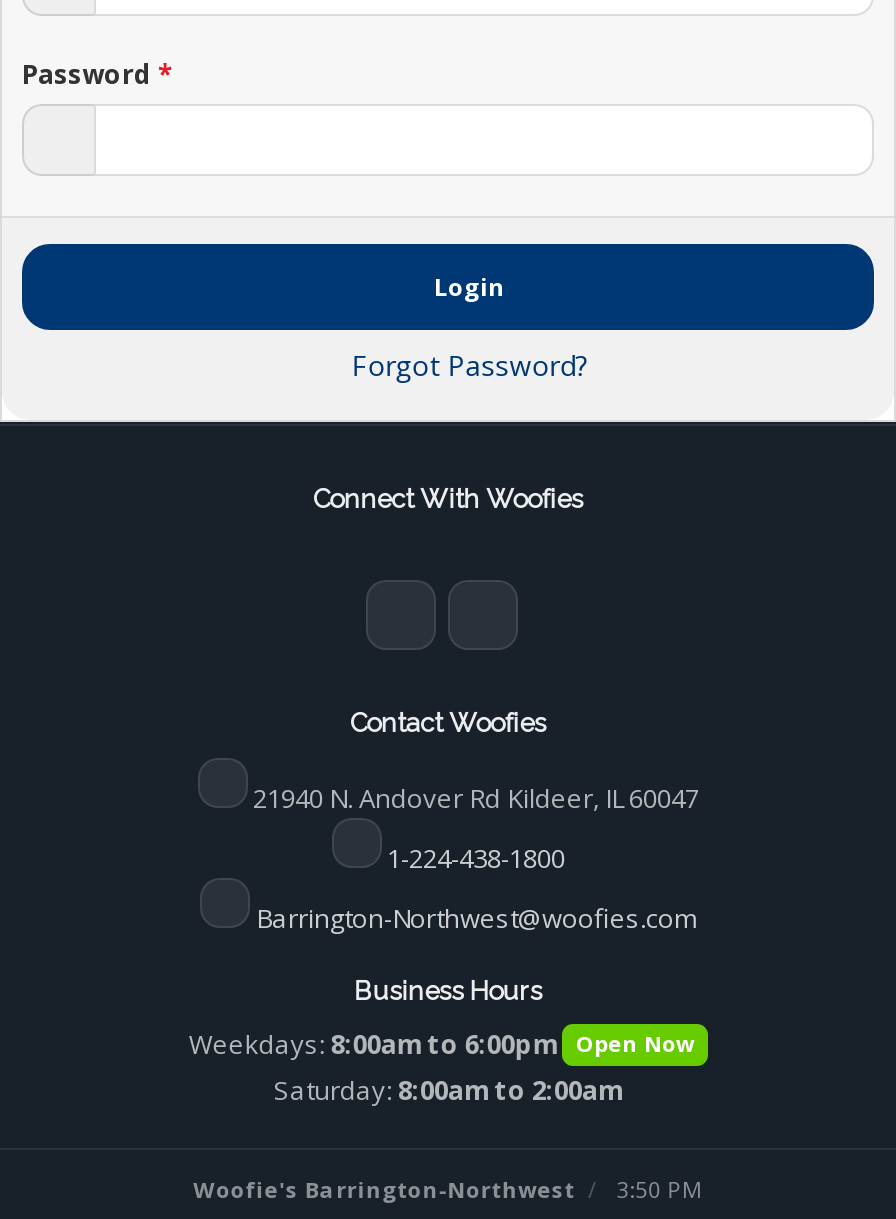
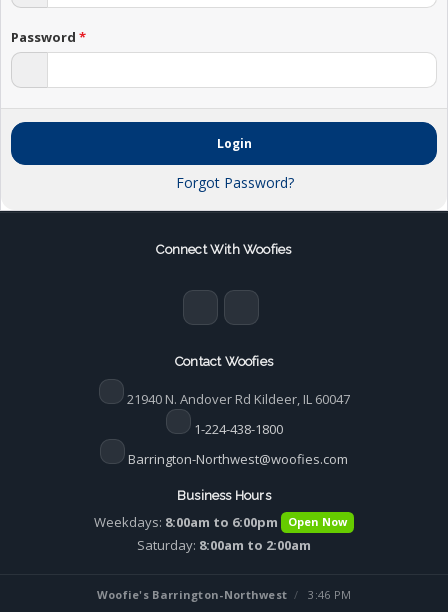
- Woofie's Barrington-Northwest / 3:50 PM
+ Woofie's Barrington-Northwest / 3:46 PM
